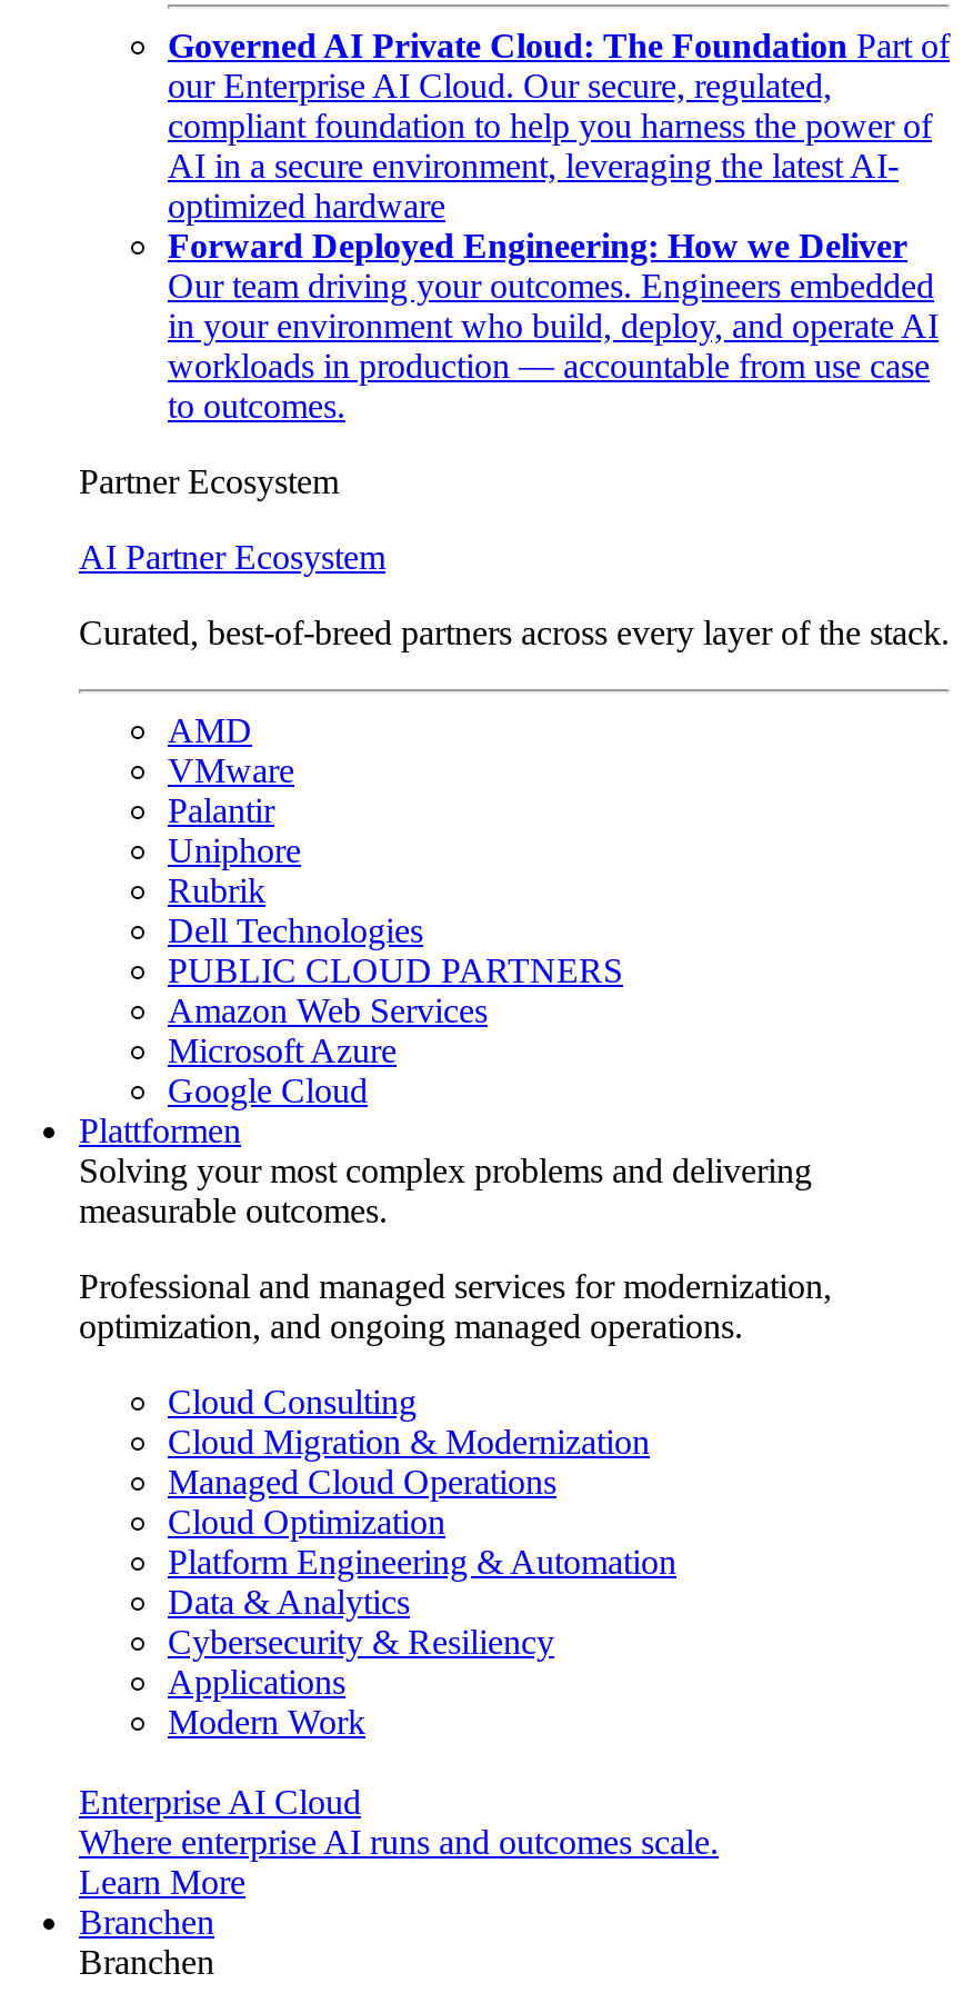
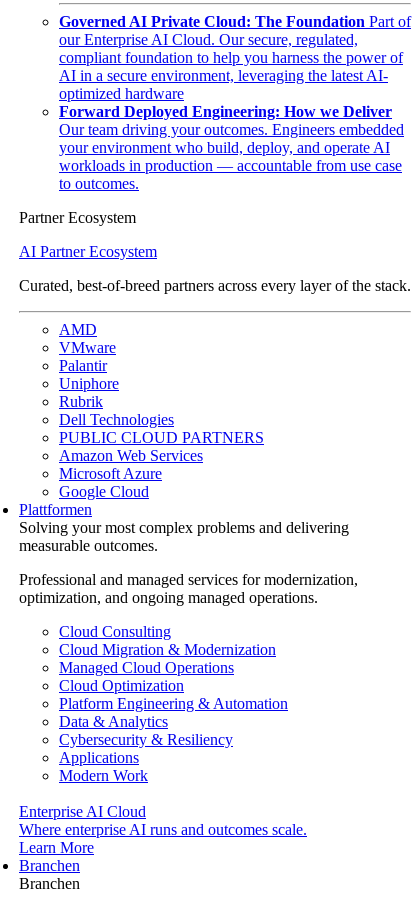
- in your environment who build, deploy, and operate AI
+ your environment who build, deploy, and operate AI
